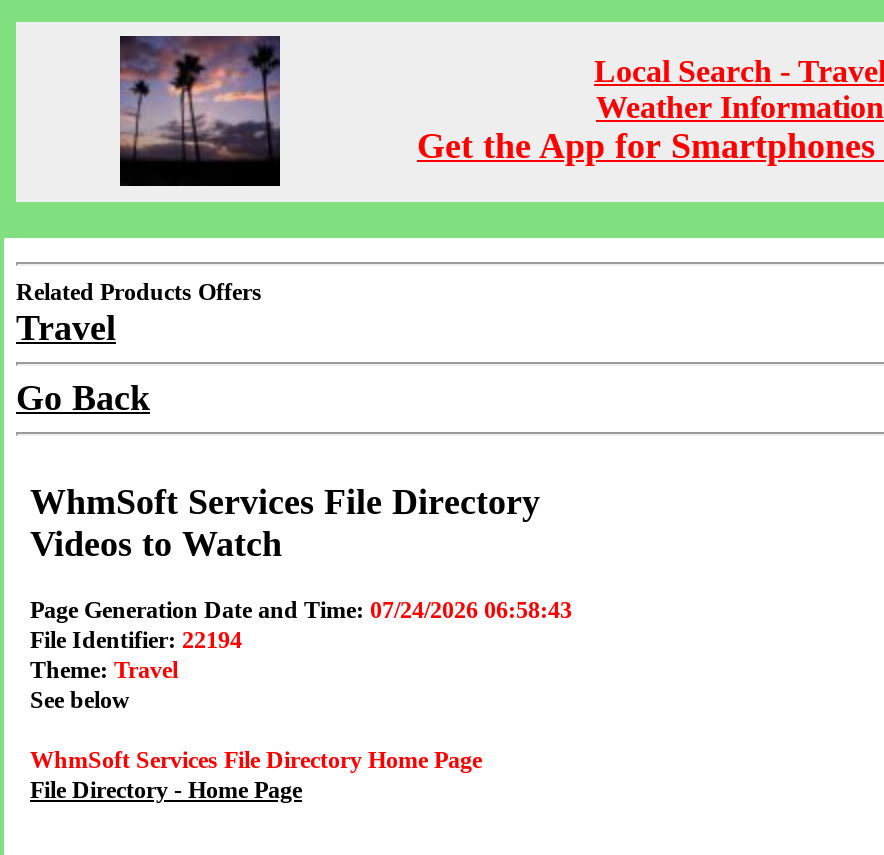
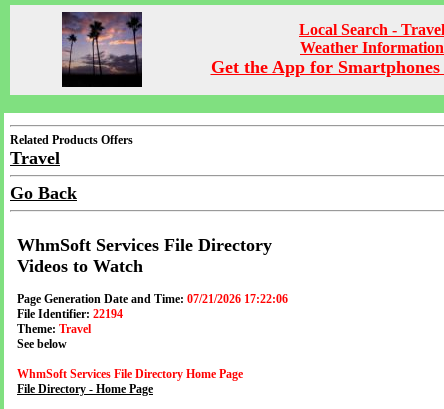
- Page Generation Date and Time: 07/24/2026 06:58:43
+ Page Generation Date and Time: 07/21/2026 17:22:06
